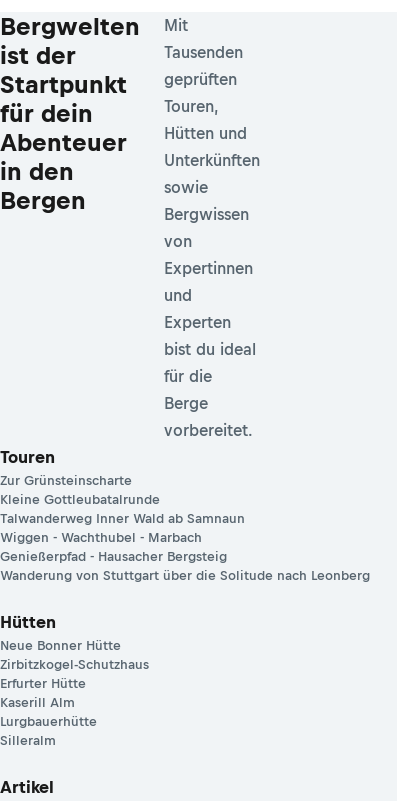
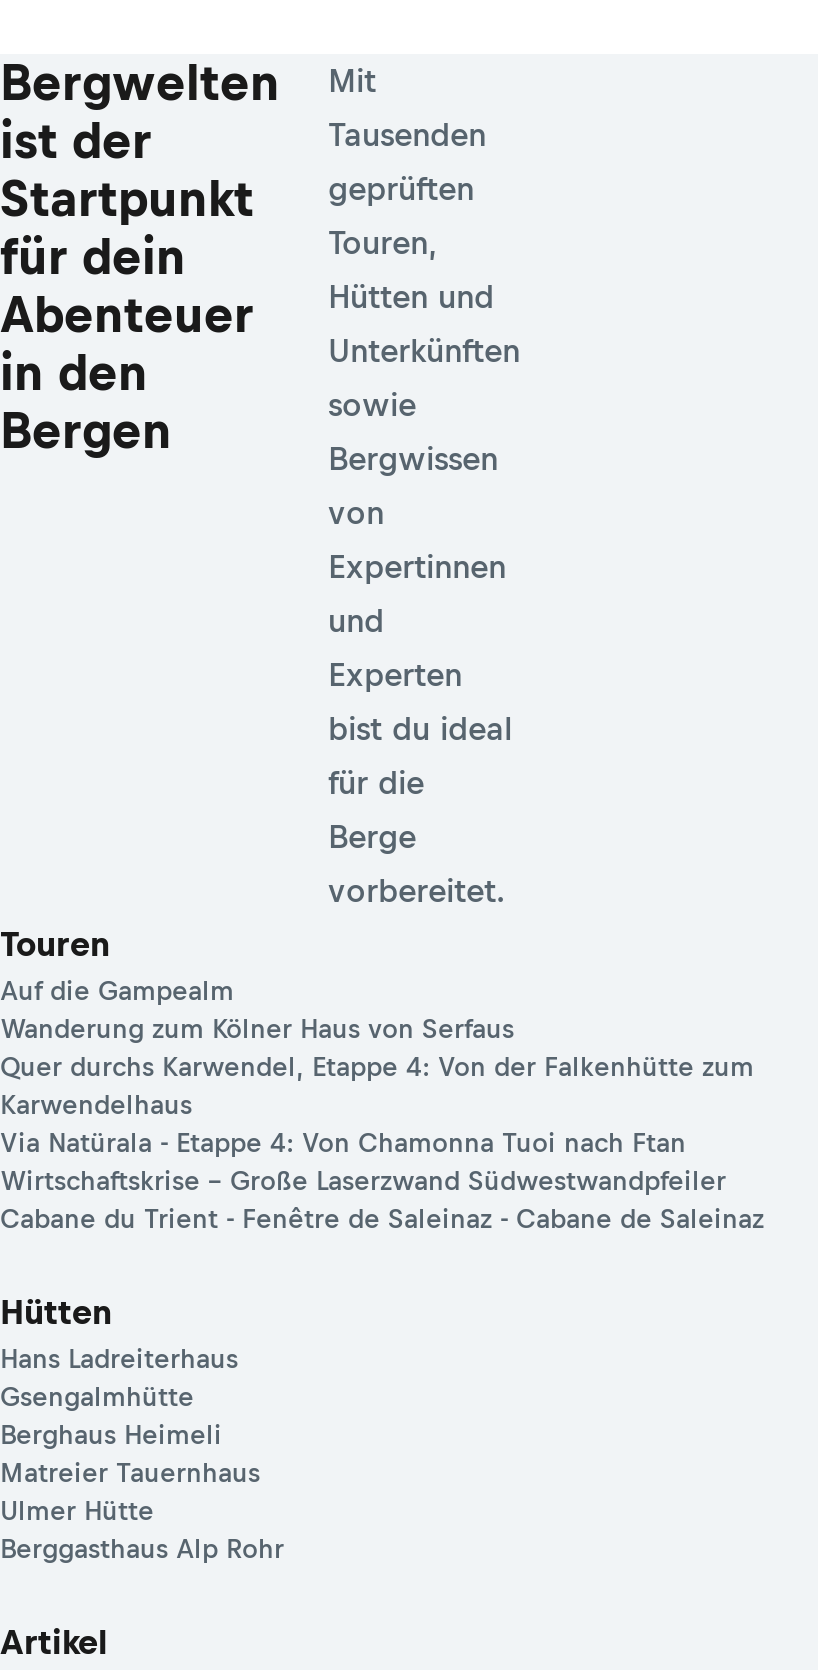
- Zur Grünsteinscharte
- Kleine Gottleubatalrunde
- Talwanderweg Inner Wald ab Samnaun
- Wiggen - Wachthubel - Marbach
- Genießerpfad - Hausacher Bergsteig
- Wanderung von Stuttgart über die Solitude nach Leonberg
+ Auf die Gampealm
+ Wanderung zum Kölner Haus von Serfaus
+ Quer durchs Karwendel, Etappe 4: Von der Falkenhütte zum
+ Karwendelhaus
+ Via Natürala - Etappe 4: Von Chamonna Tuoi nach Ftan
+ Wirtschaftskrise – Große Laserzwand Südwestwandpfeiler
+ Cabane du Trient - Fenêtre de Saleinaz - Cabane de Saleinaz

- Neue Bonner Hütte
- Zirbitzkogel-Schutzhaus
- Erfurter Hütte
- Kaserill Alm
- Lurgbauerhütte
- Silleralm
+ Hans Ladreiterhaus
+ Gsengalmhütte
+ Berghaus Heimeli
+ Matreier Tauernhaus
+ Ulmer Hütte
+ Berggasthaus Alp Rohr
